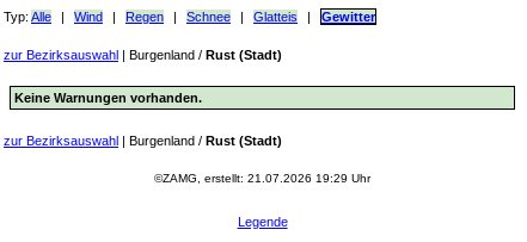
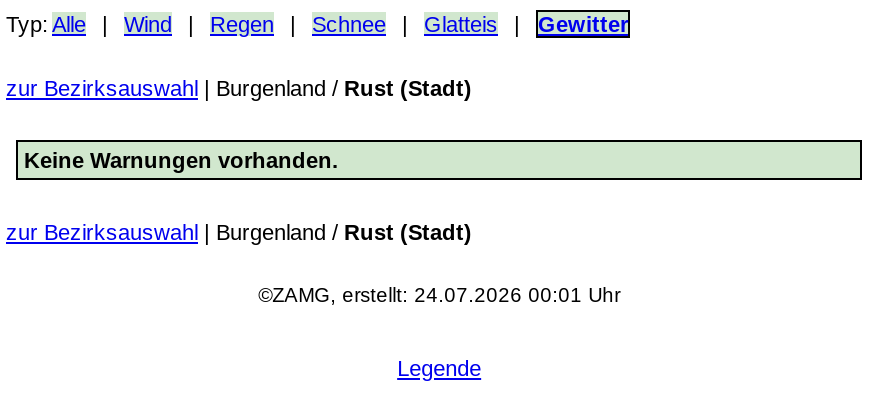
- ©ZAMG, erstellt: 21.07.2026 19:29 Uhr
+ ©ZAMG, erstellt: 24.07.2026 00:01 Uhr
